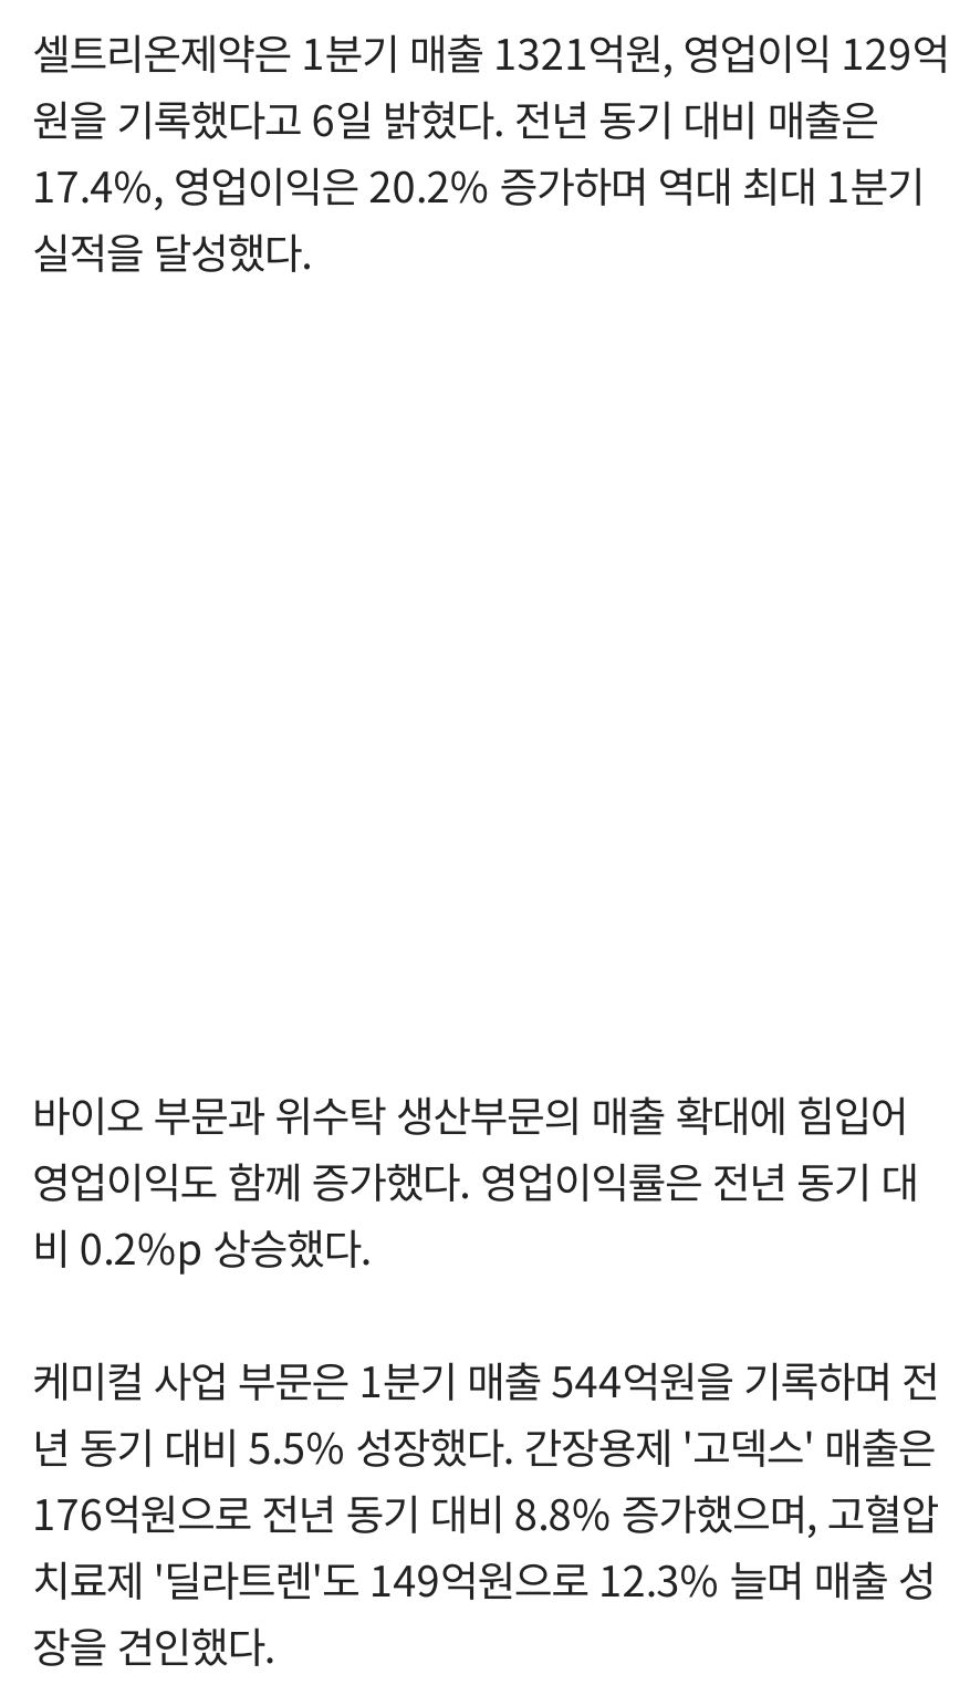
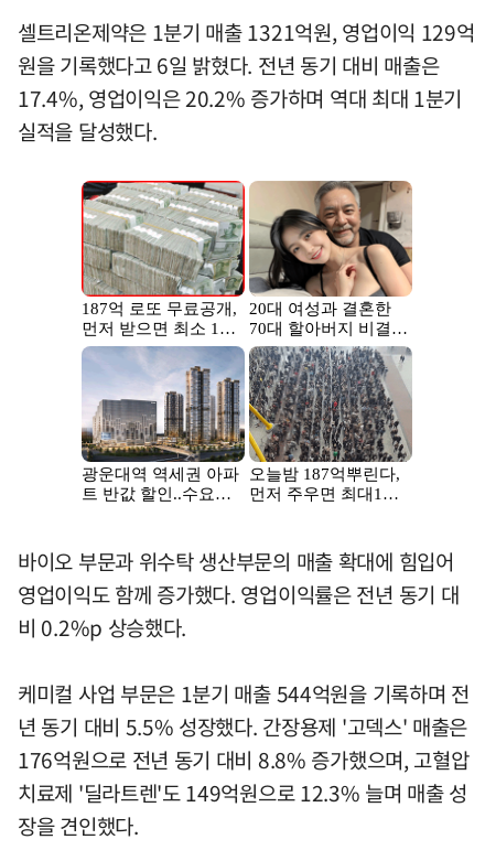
+ [image]

+ [image]
